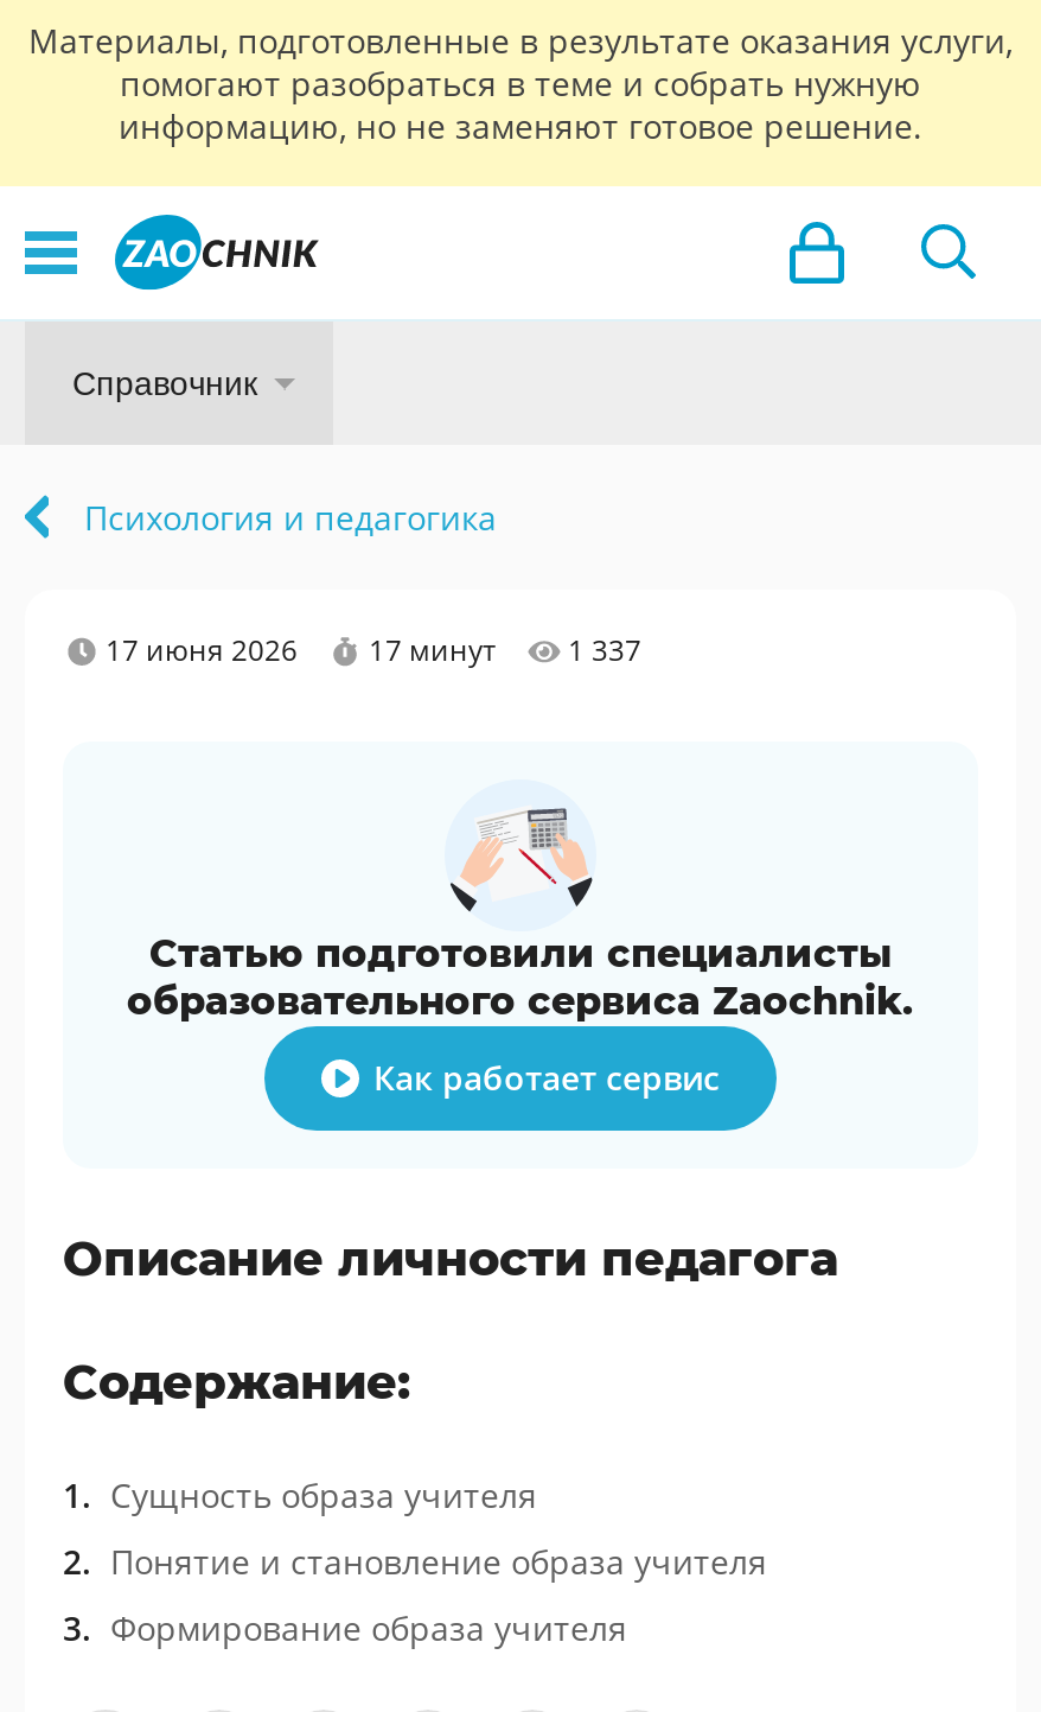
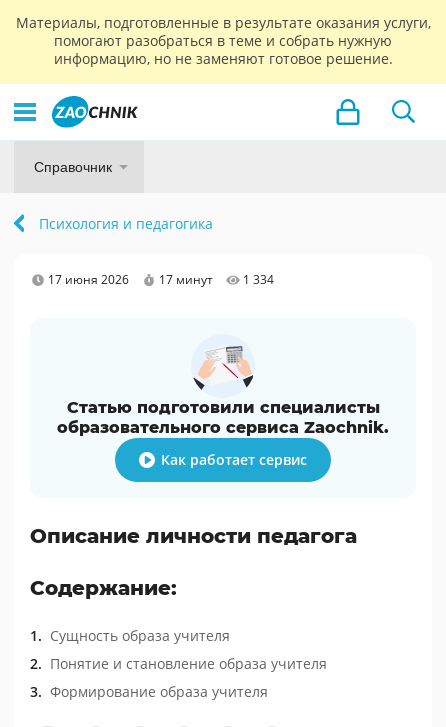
- 17 июня 2026 17 минут 1 337
+ 17 июня 2026 17 минут 1 334
